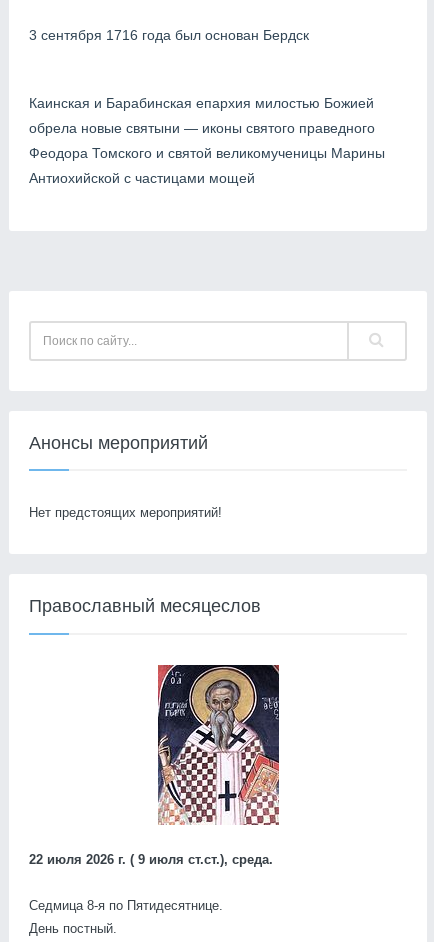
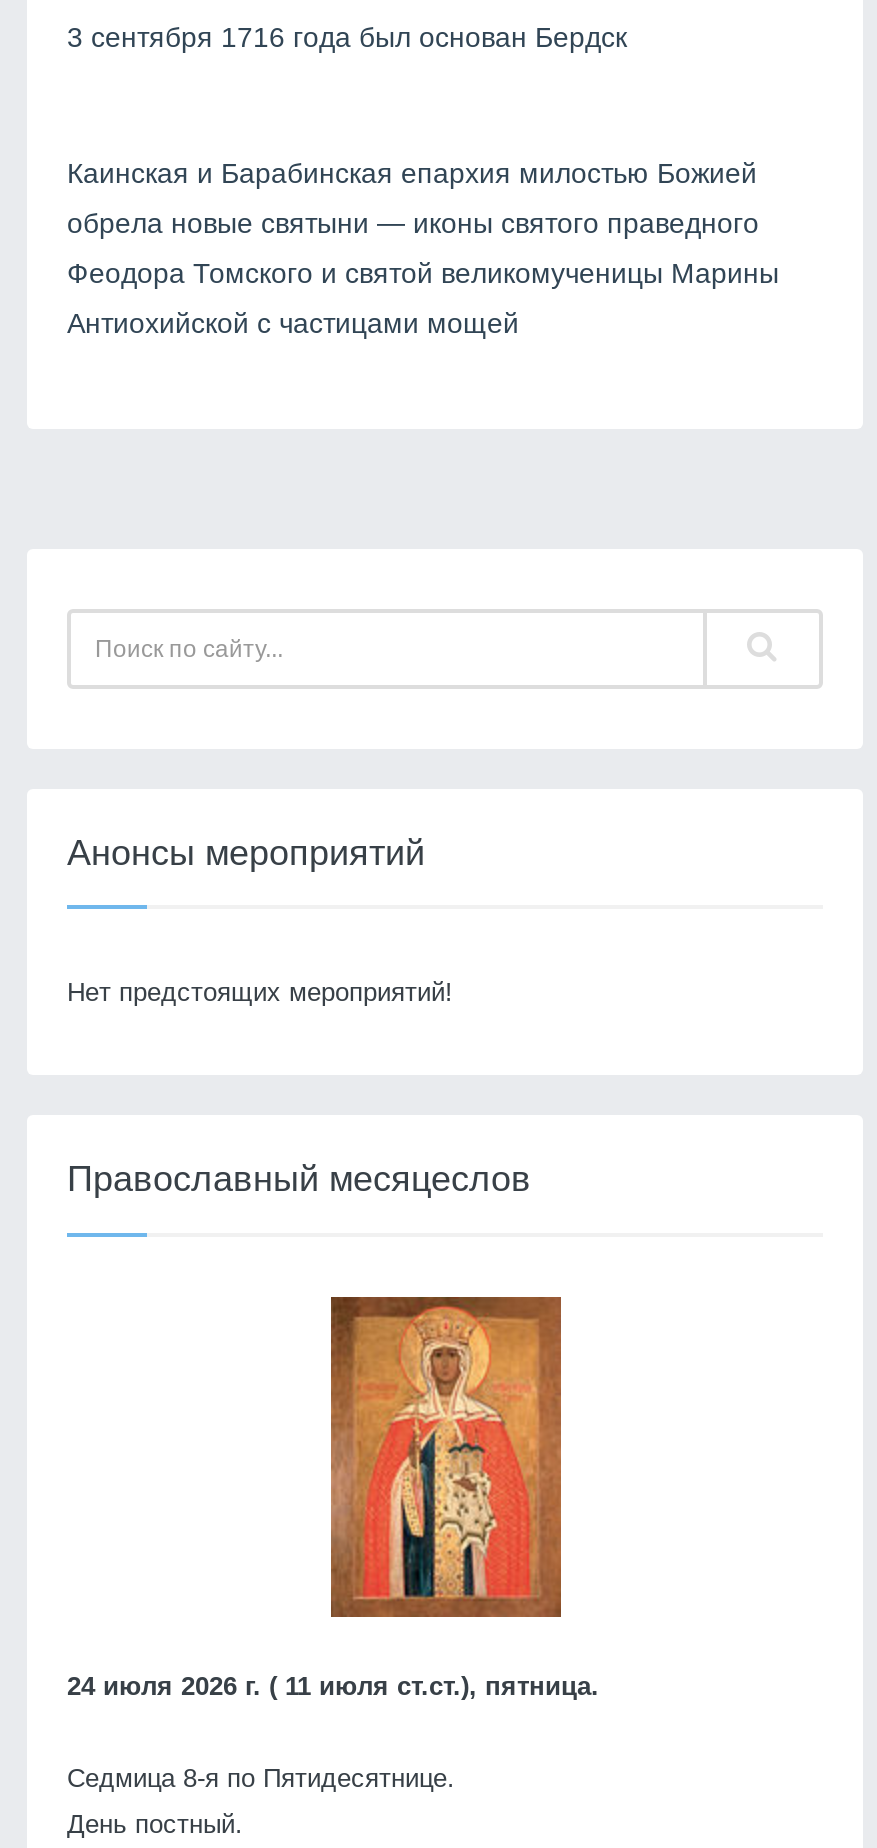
- [image]
- 22 июля 2026 г. ( 9 июля ст.ст.), среда.
+ [image]
+ 24 июля 2026 г. ( 11 июля ст.ст.), пятница.
